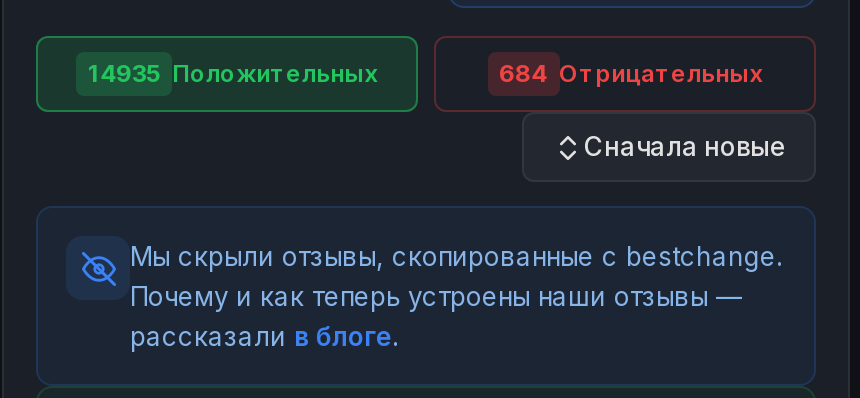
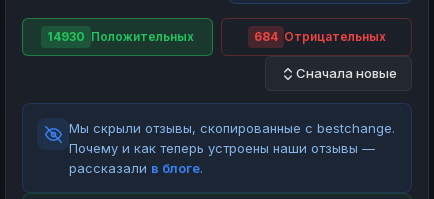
- 14935 Положительных
+ 14930 Положительных
